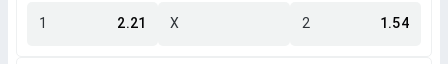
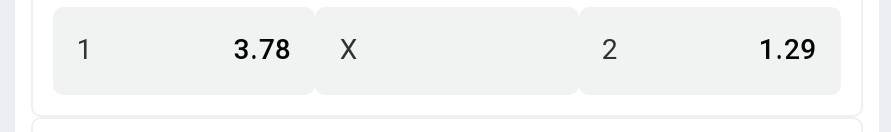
- 2.21 X
+ 3.78 X

- 1.54
+ 1.29
